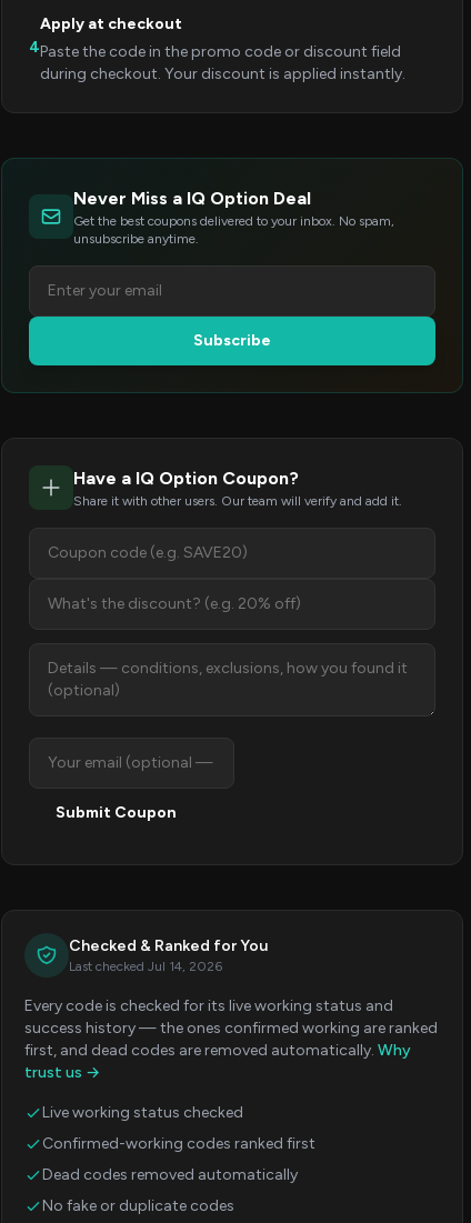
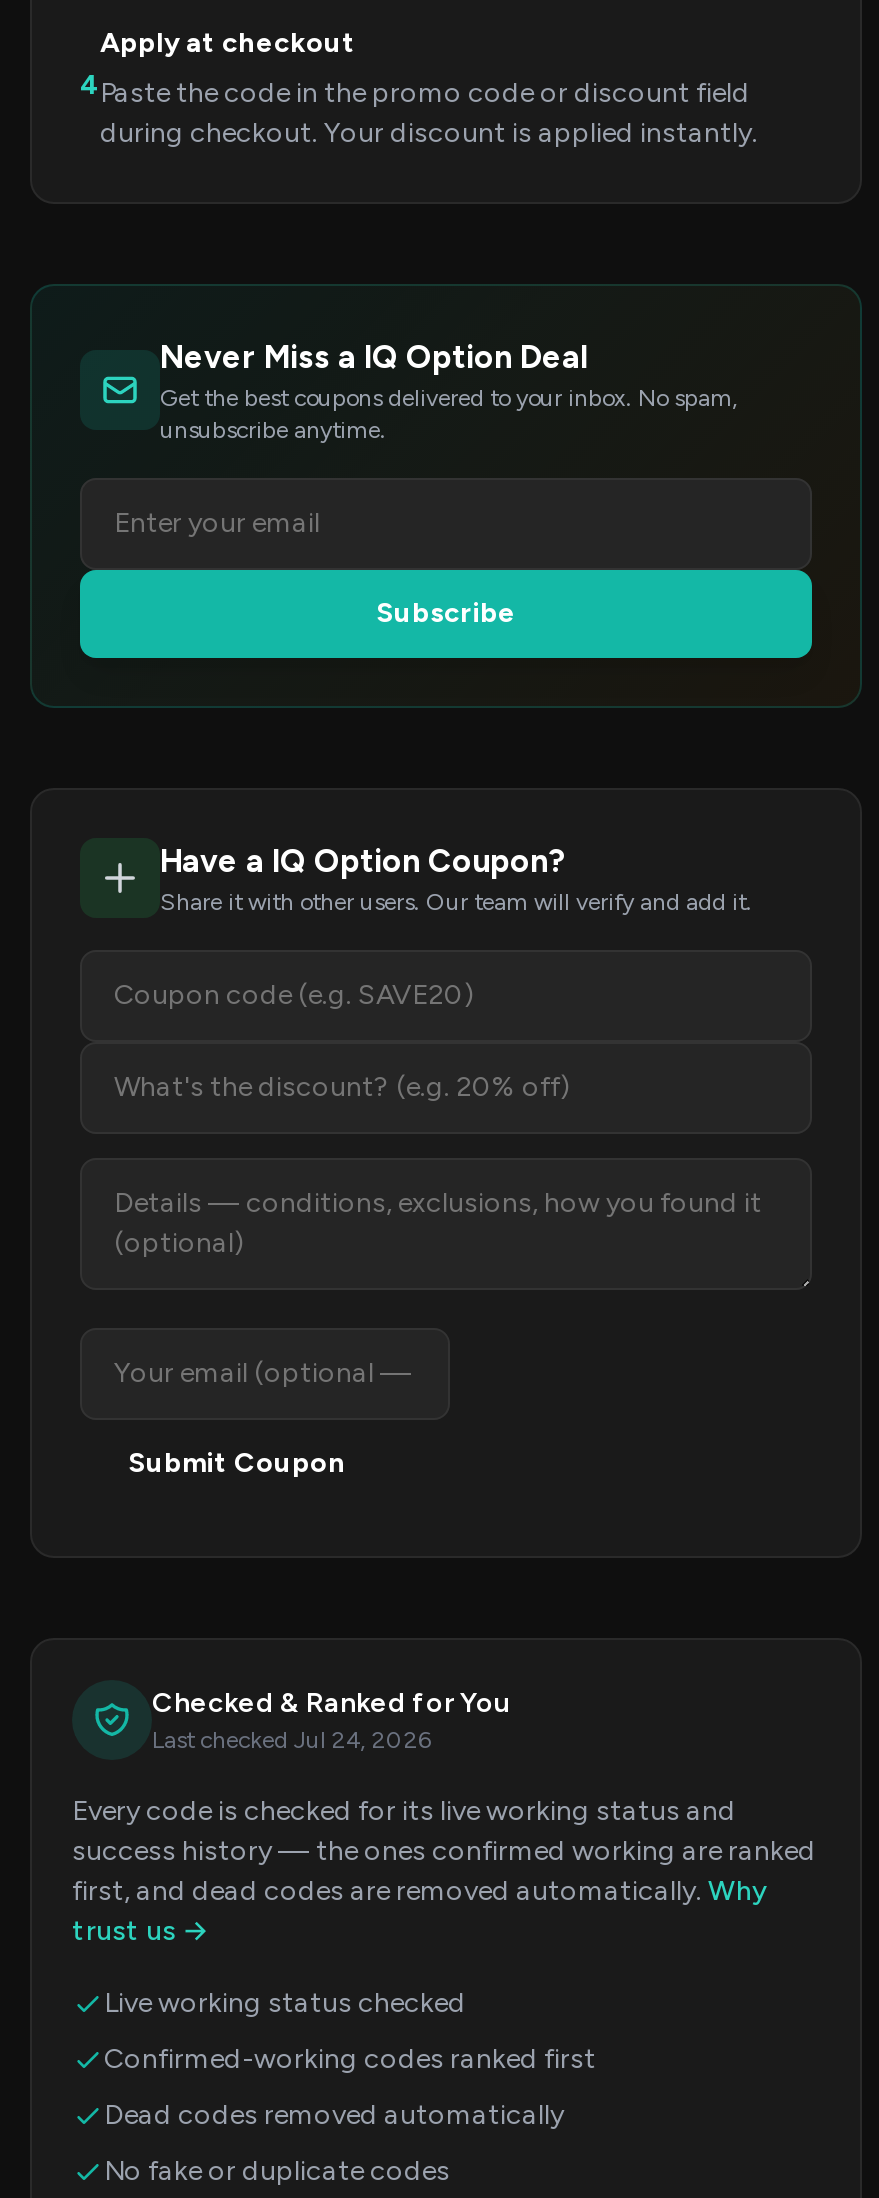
- Last checked Jul 14, 2026
+ Last checked Jul 24, 2026
